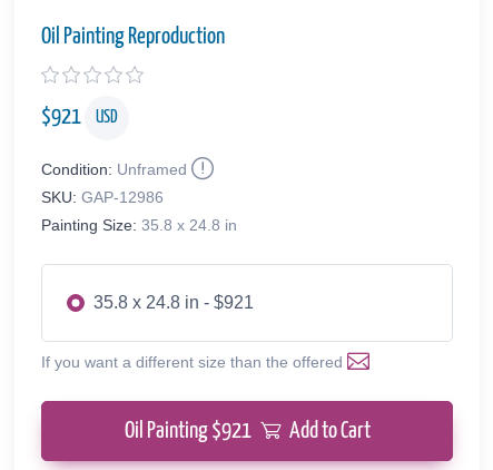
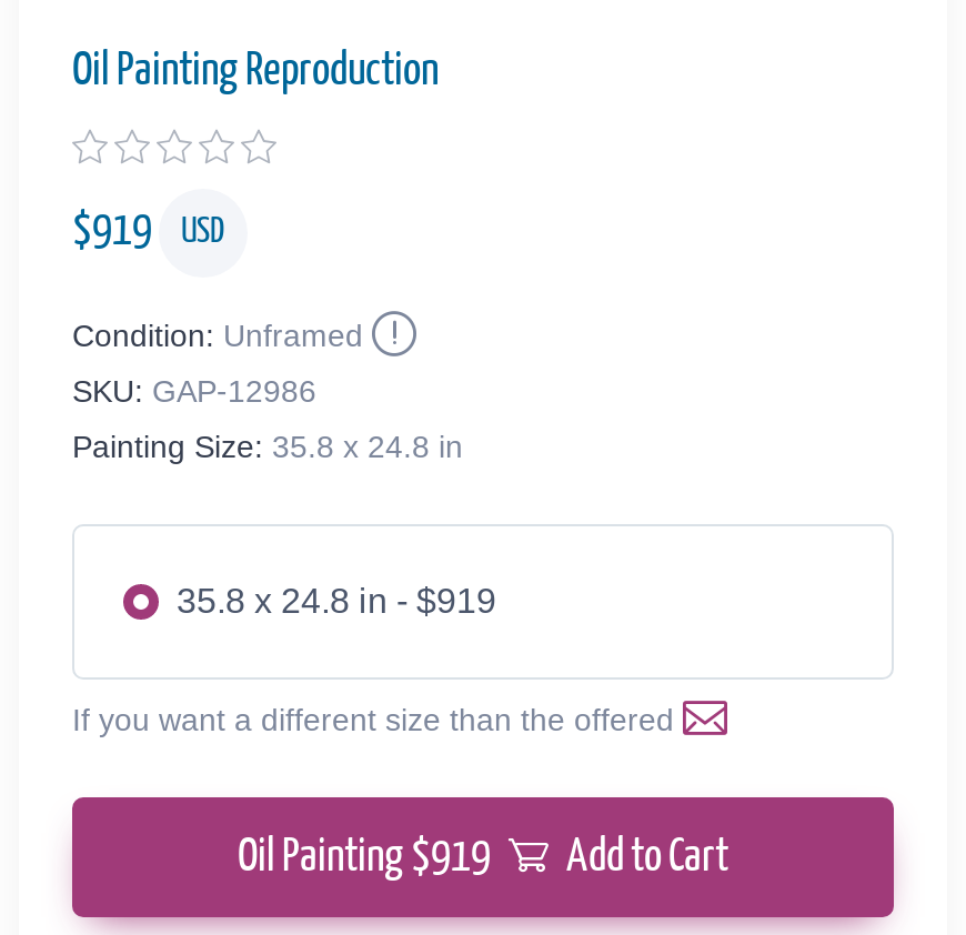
- $921 USD
+ $919 USD

- 35.8 x 24.8 in - $921
+ 35.8 x 24.8 in - $919

- Oil Painting $921 Add to Cart
+ Oil Painting $919 Add to Cart
